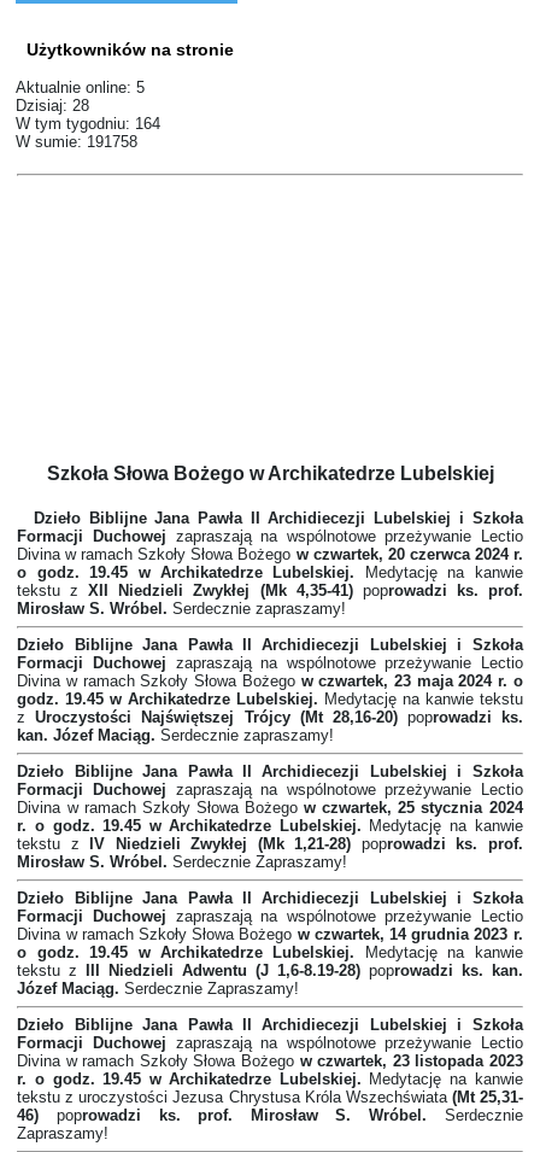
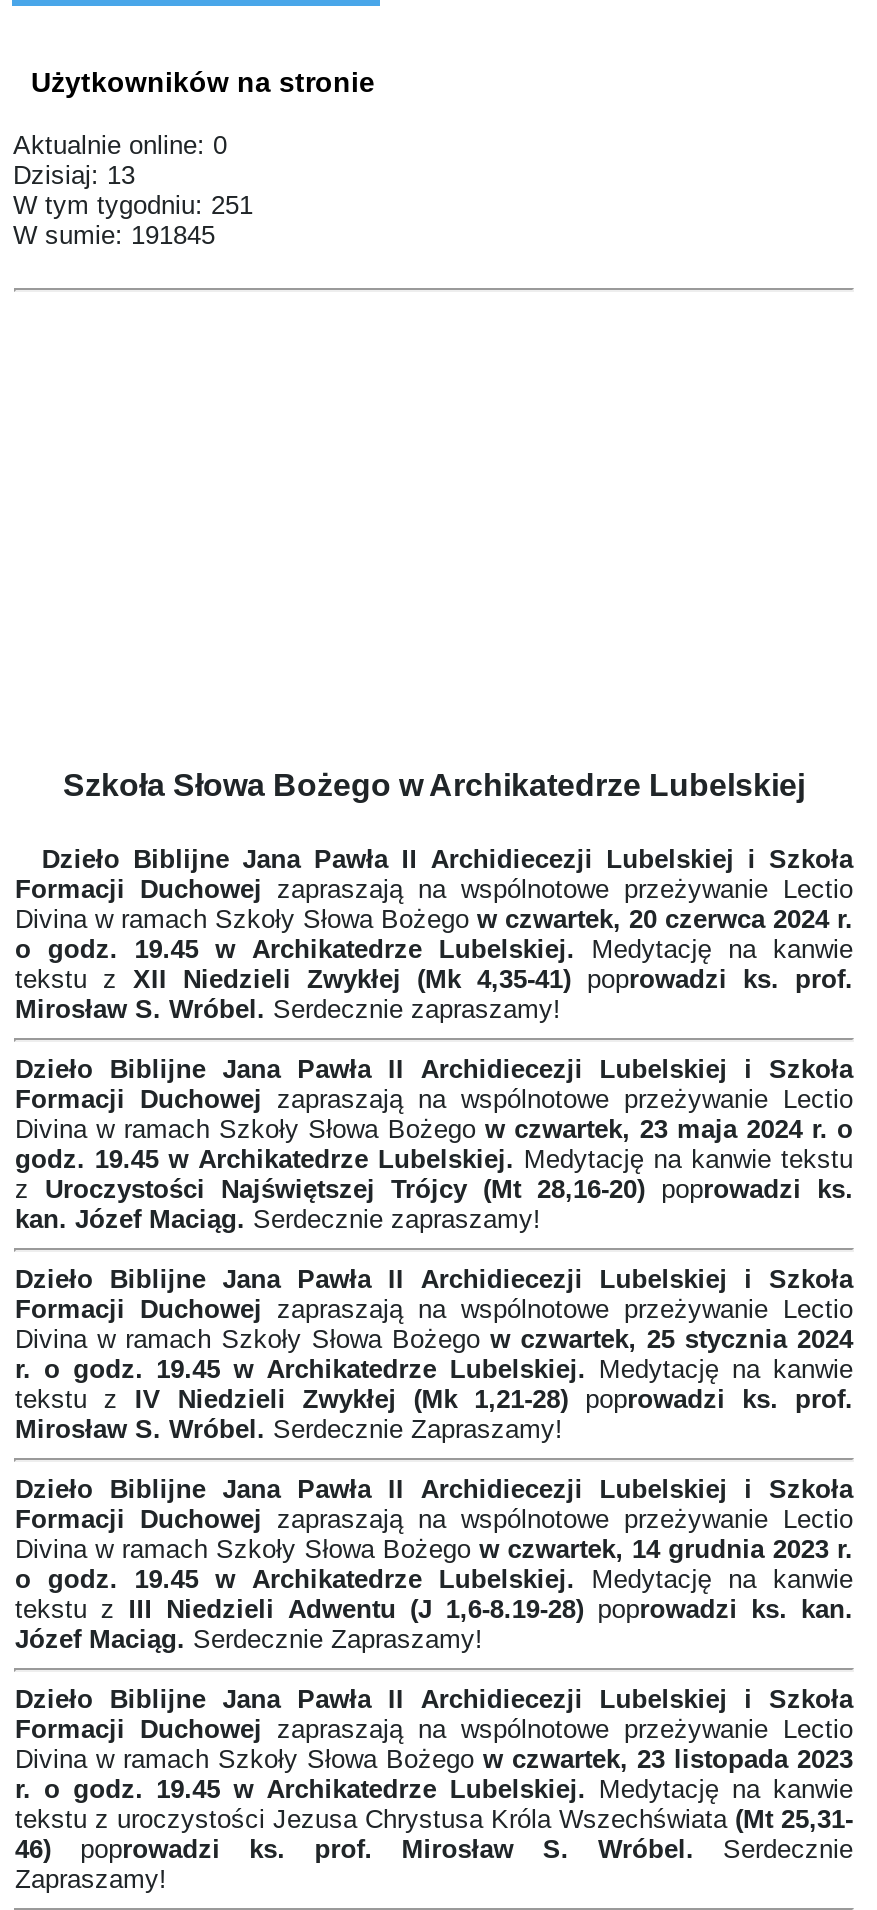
- Aktualnie online: 5
+ Aktualnie online: 0

- Dzisiaj: 28
+ Dzisiaj: 13

- W tym tygodniu: 164
+ W tym tygodniu: 251

- W sumie: 191758
+ W sumie: 191845
